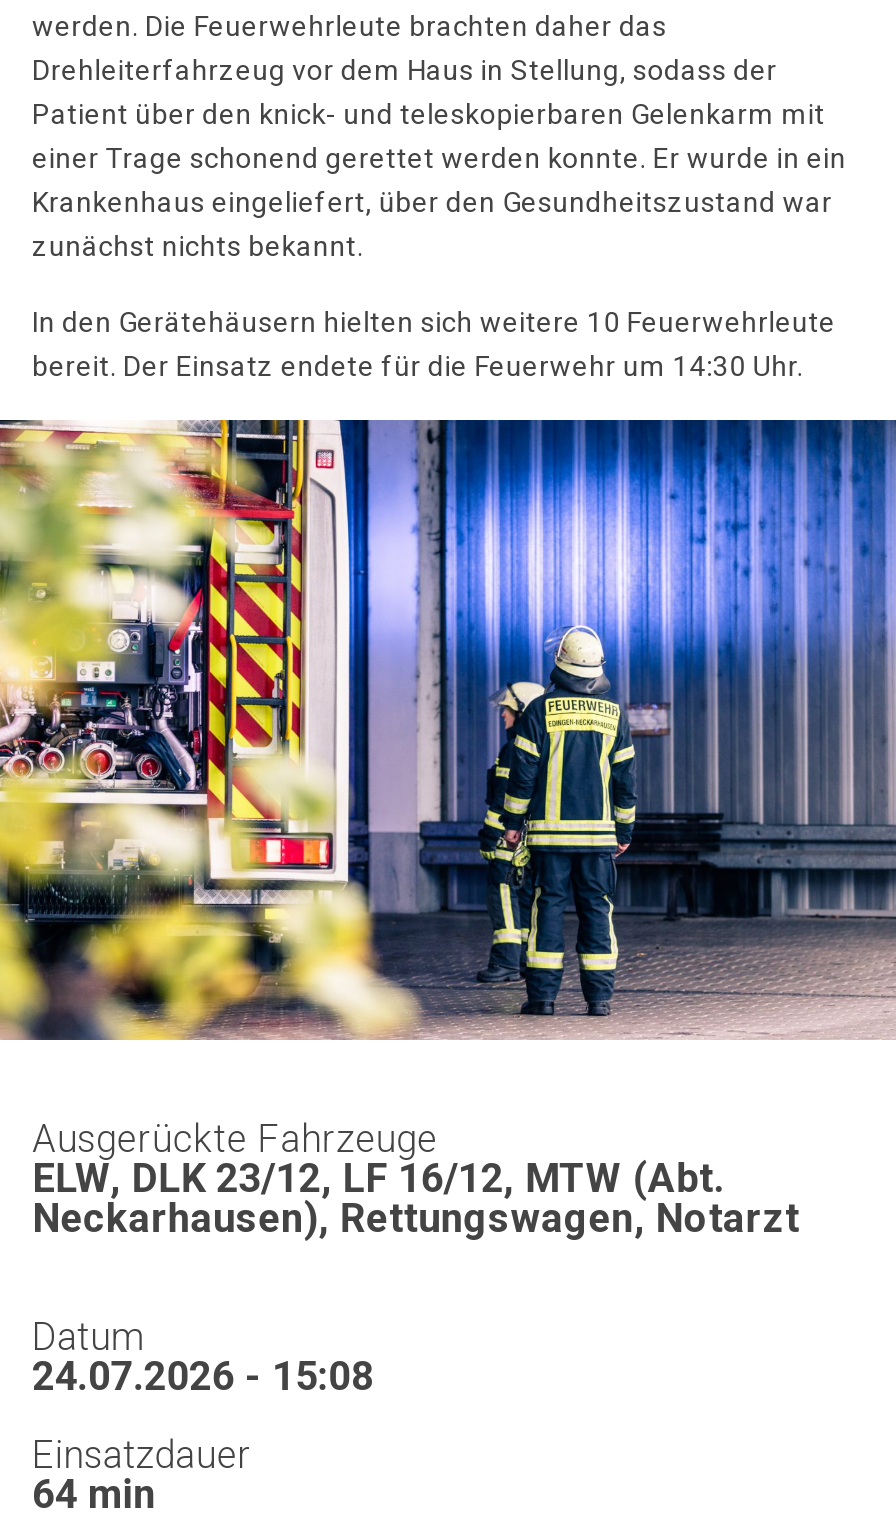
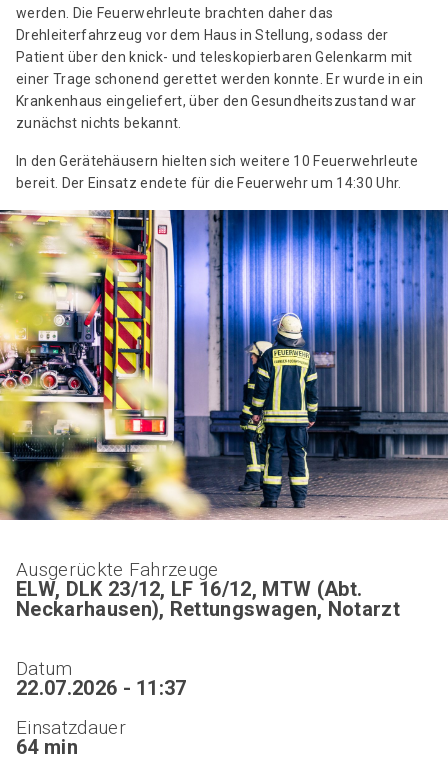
- 24.07.2026 - 15:08
+ 22.07.2026 - 11:37
